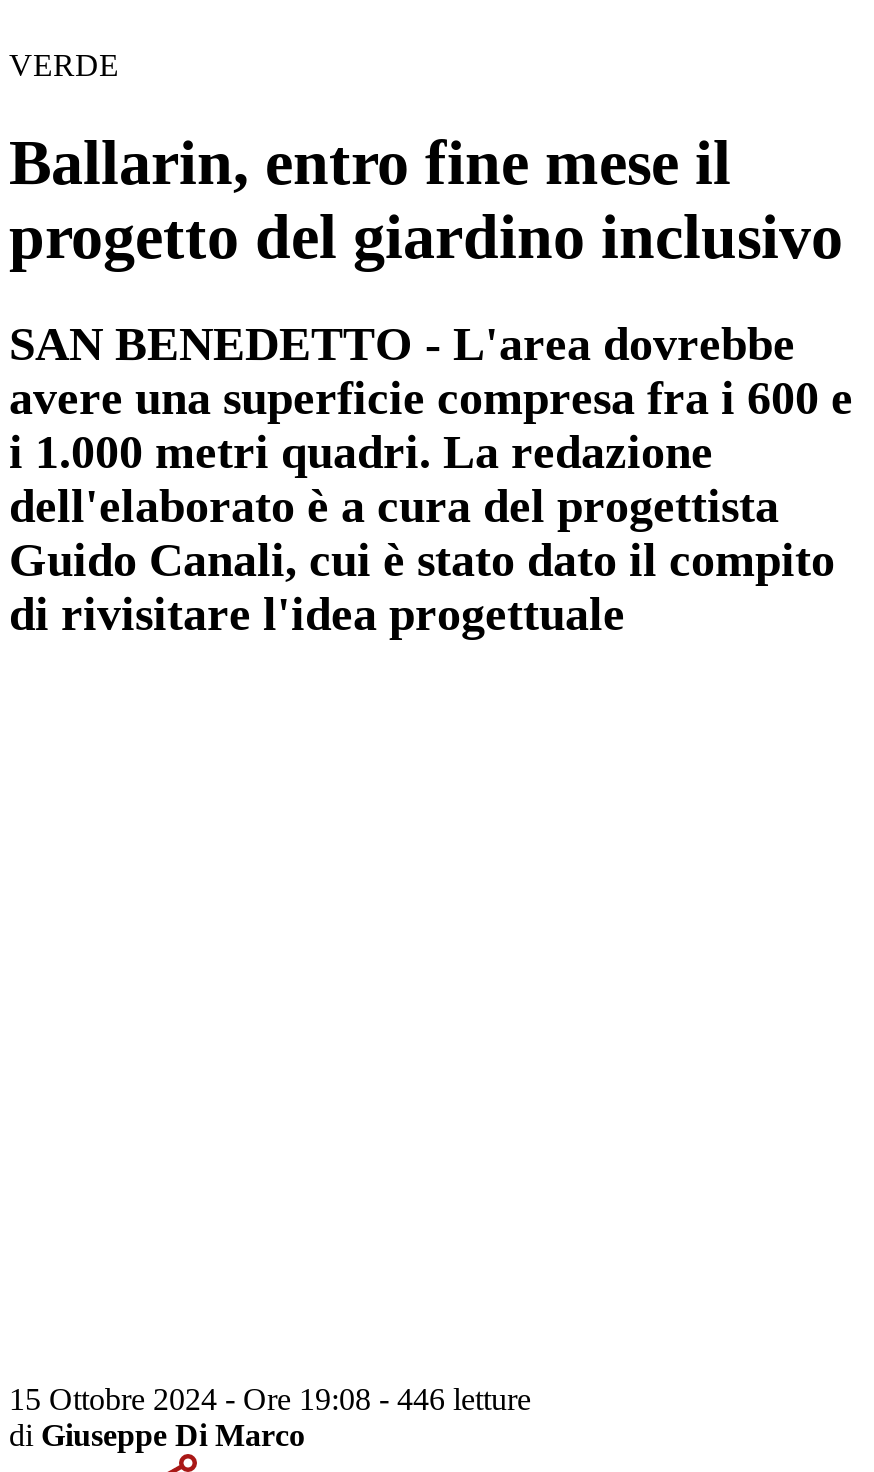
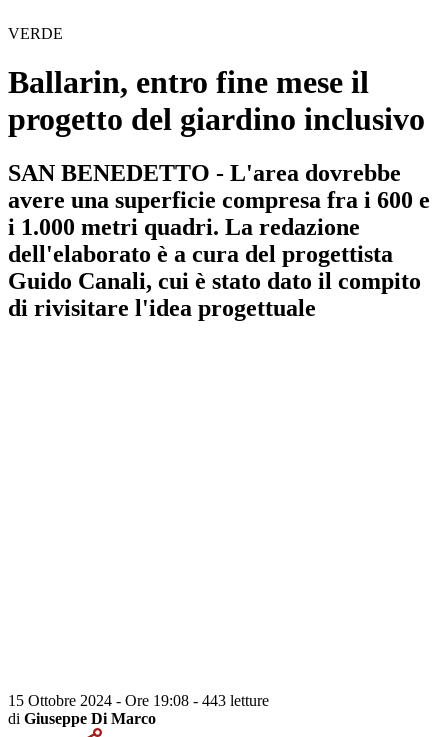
- 15 Ottobre 2024 - Ore 19:08 - 446 letture
+ 15 Ottobre 2024 - Ore 19:08 - 443 letture
